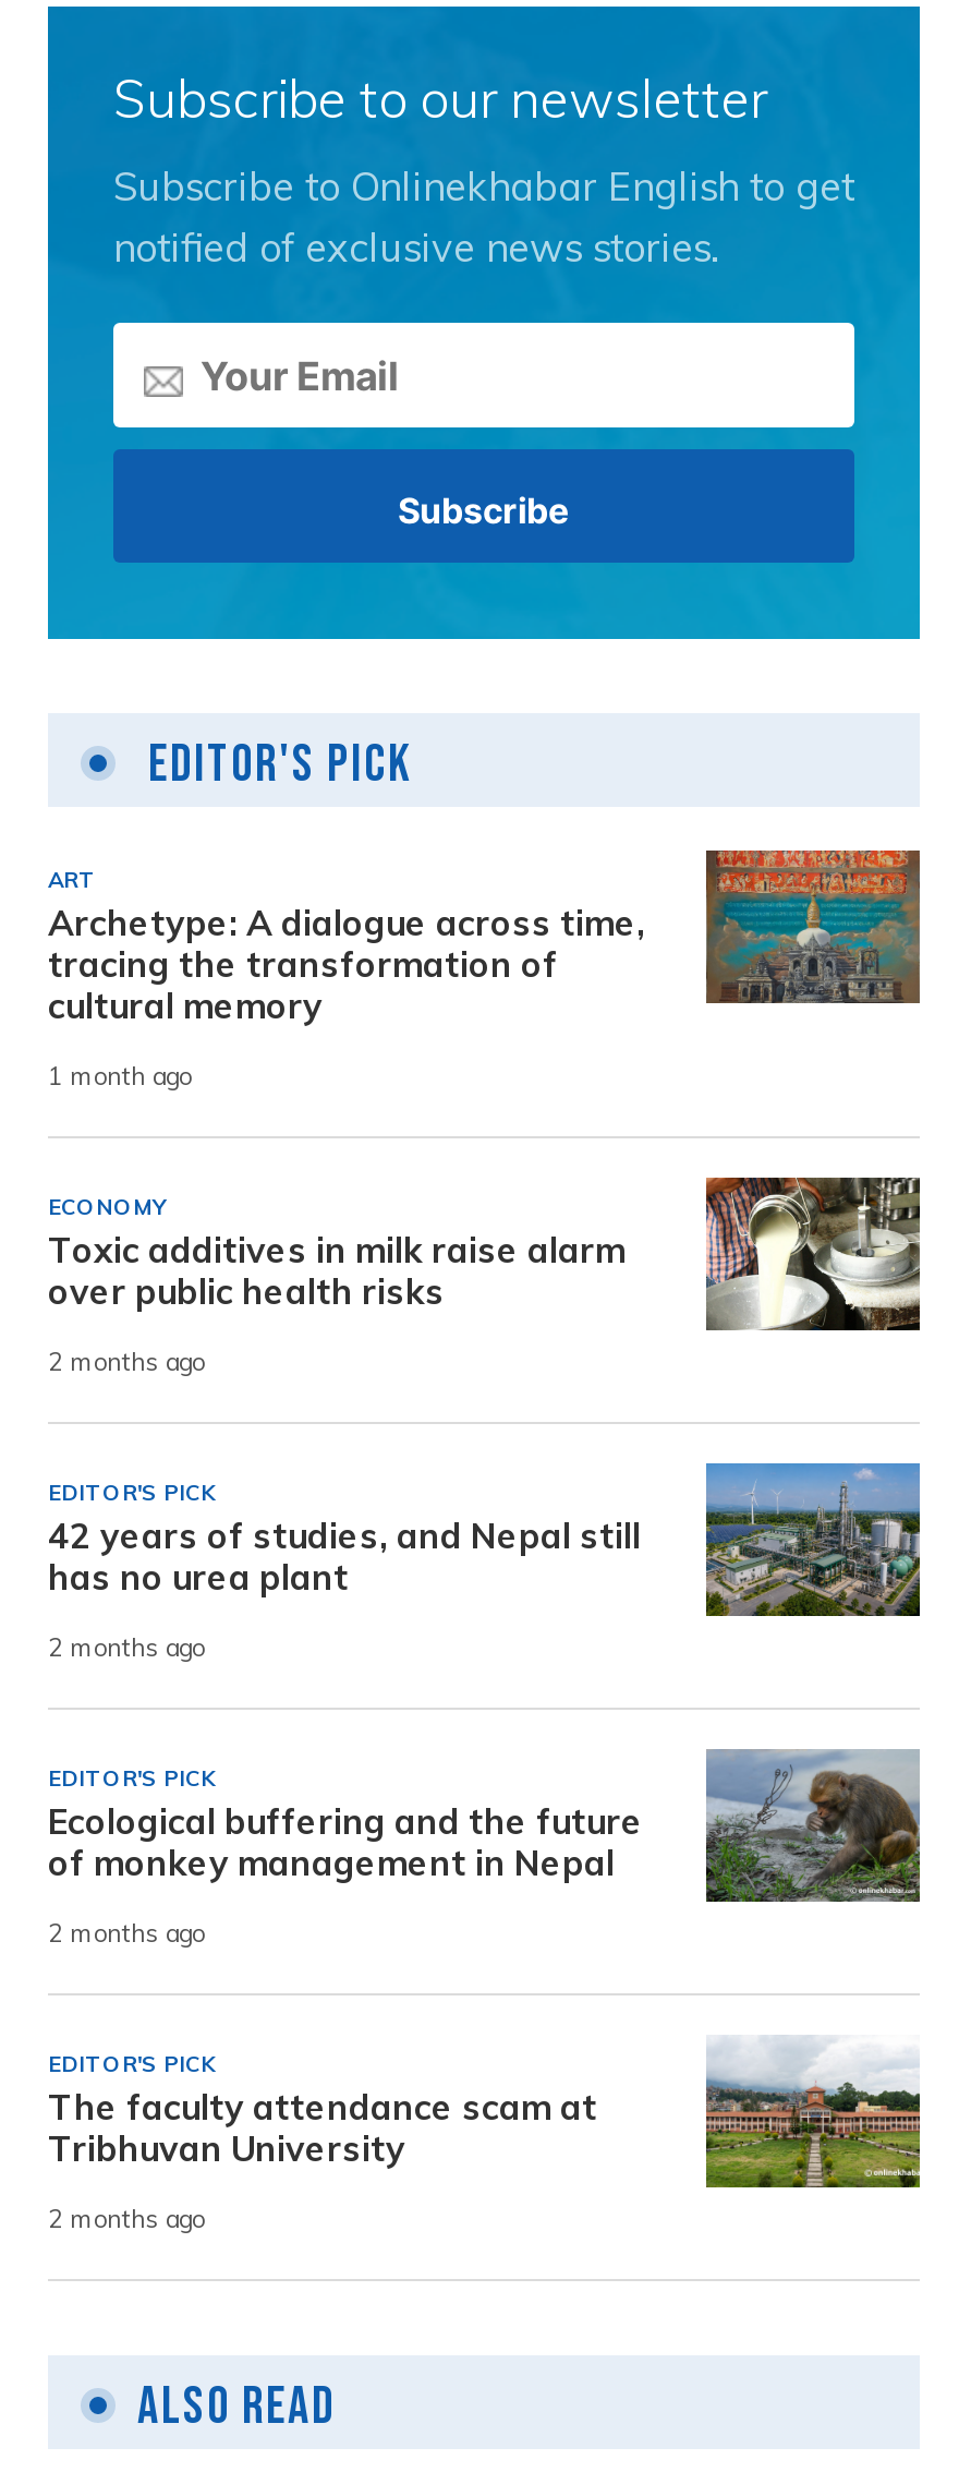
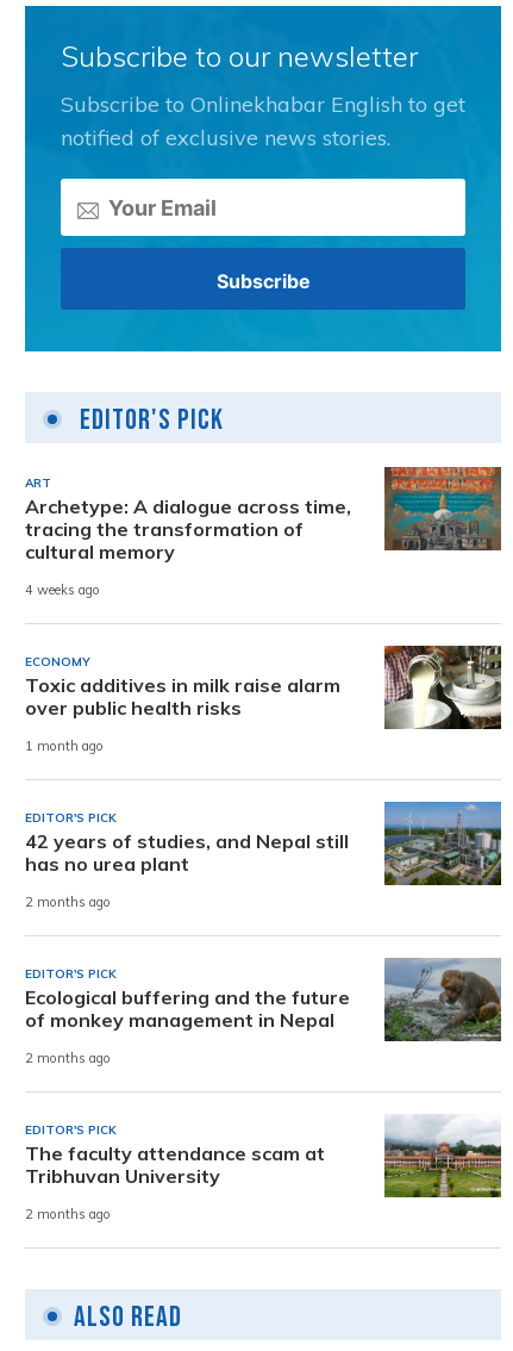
- 1 month ago
+ 4 weeks ago

- 2 months ago
+ 1 month ago
